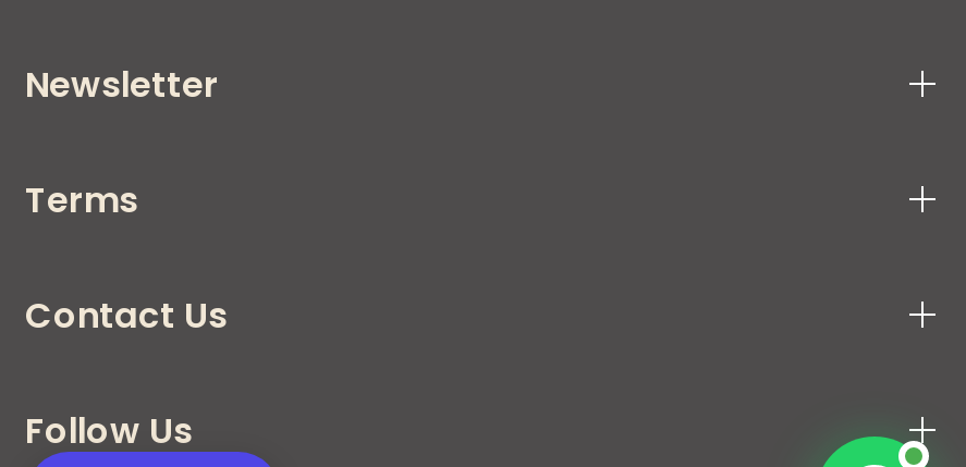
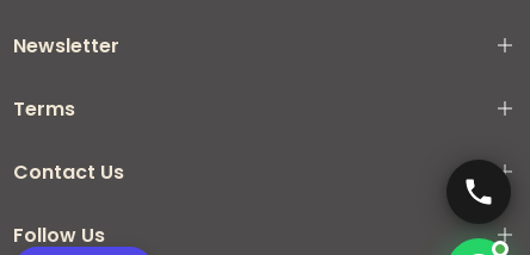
+ [image]
